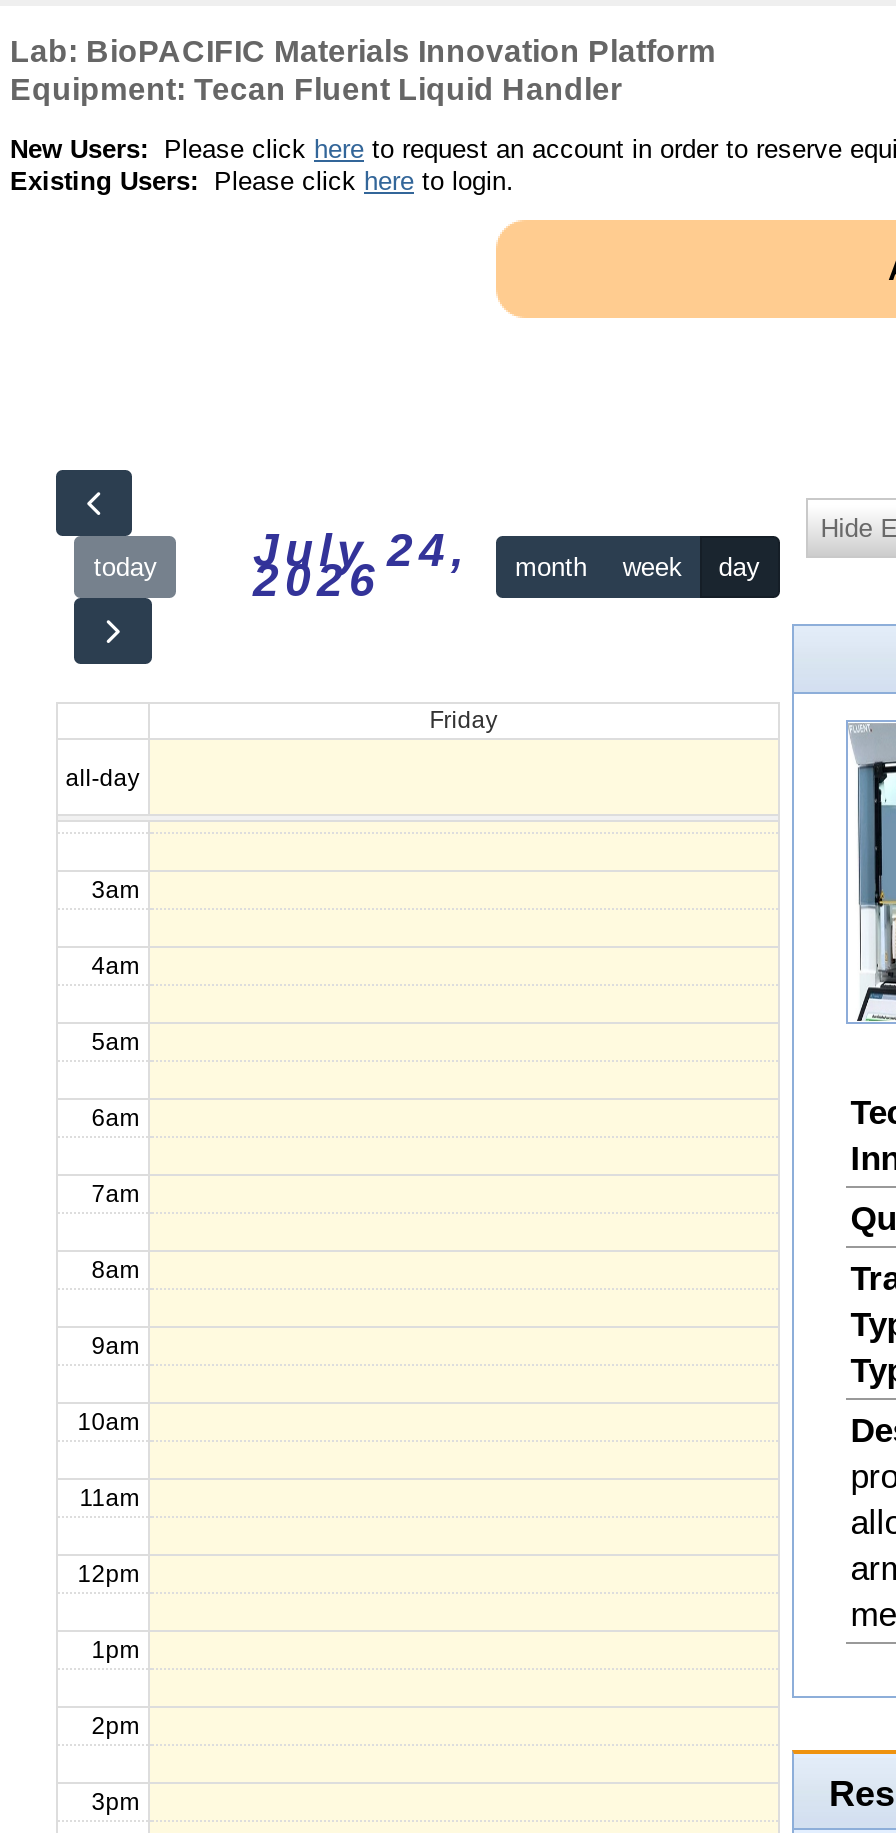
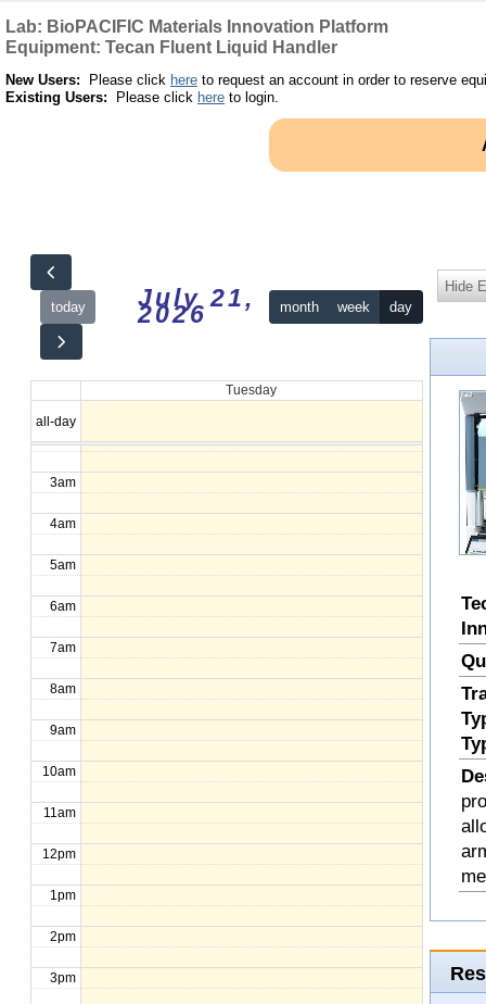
- July 24, month week day
+ July 21, month week day

- Friday
+ Tuesday
